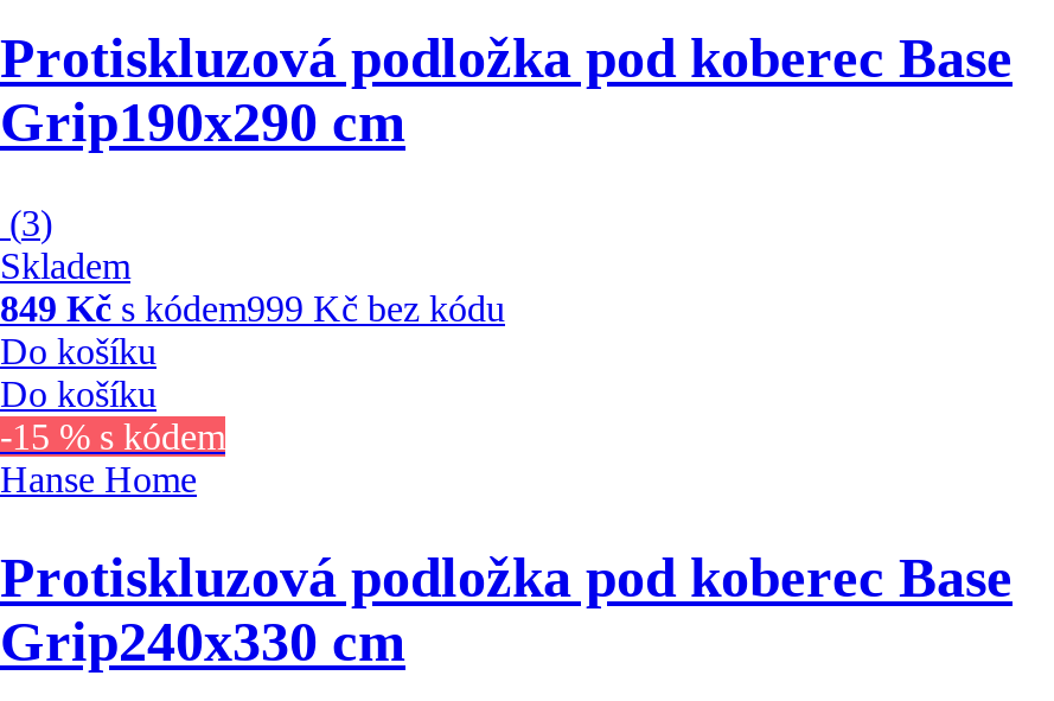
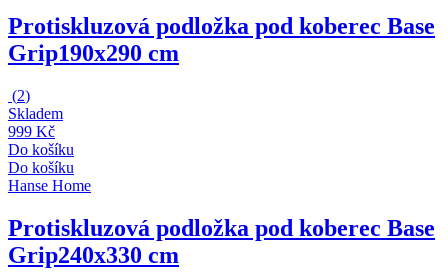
- (3)
+ (2)

- 849 Kč s kódem999 Kč bez kódu
+ 999 Kč

- -15 % s kódem
